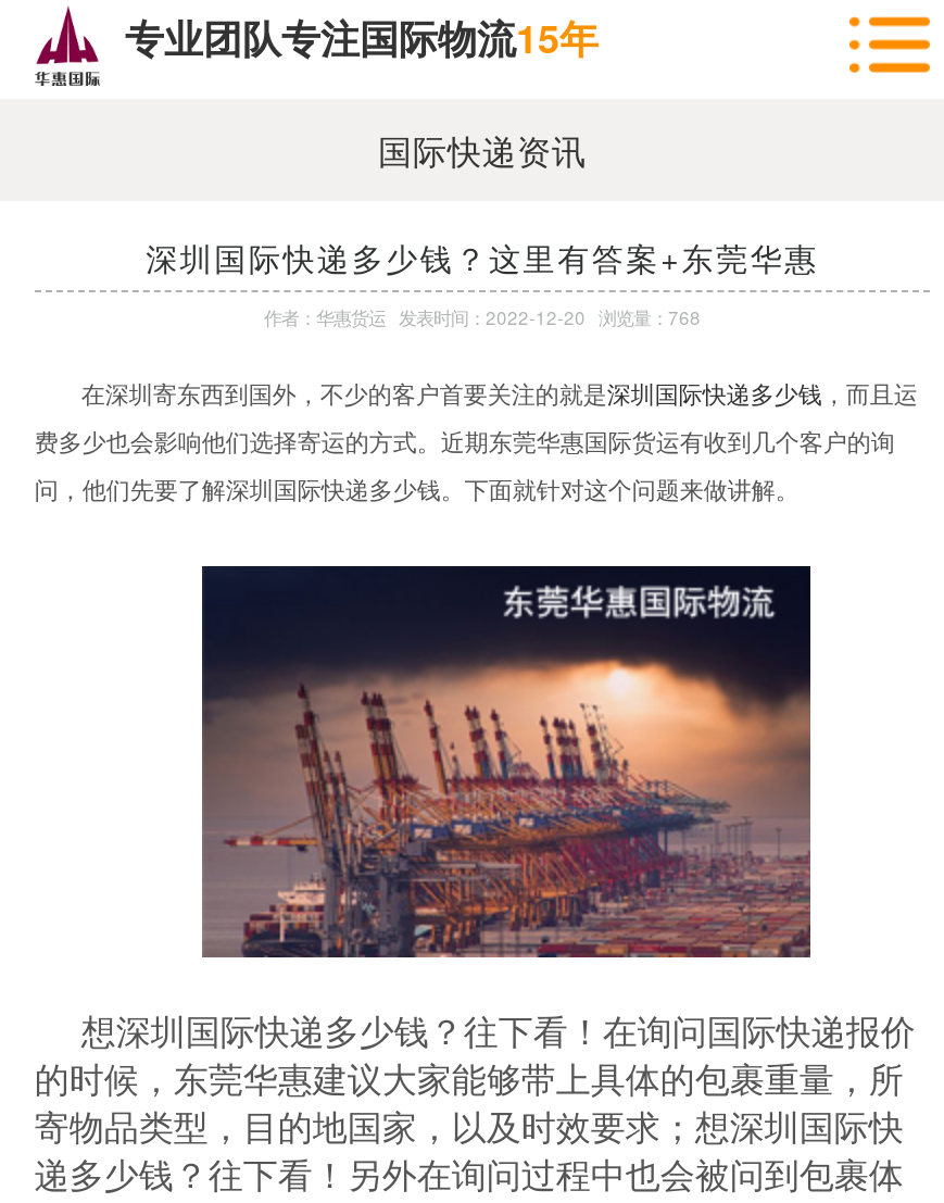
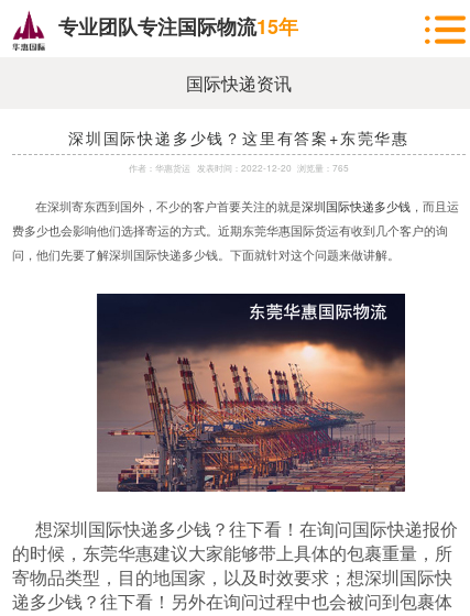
- 作者：华惠货运 发表时间：2022-12-20 浏览量：768
+ 作者：华惠货运 发表时间：2022-12-20 浏览量：765
